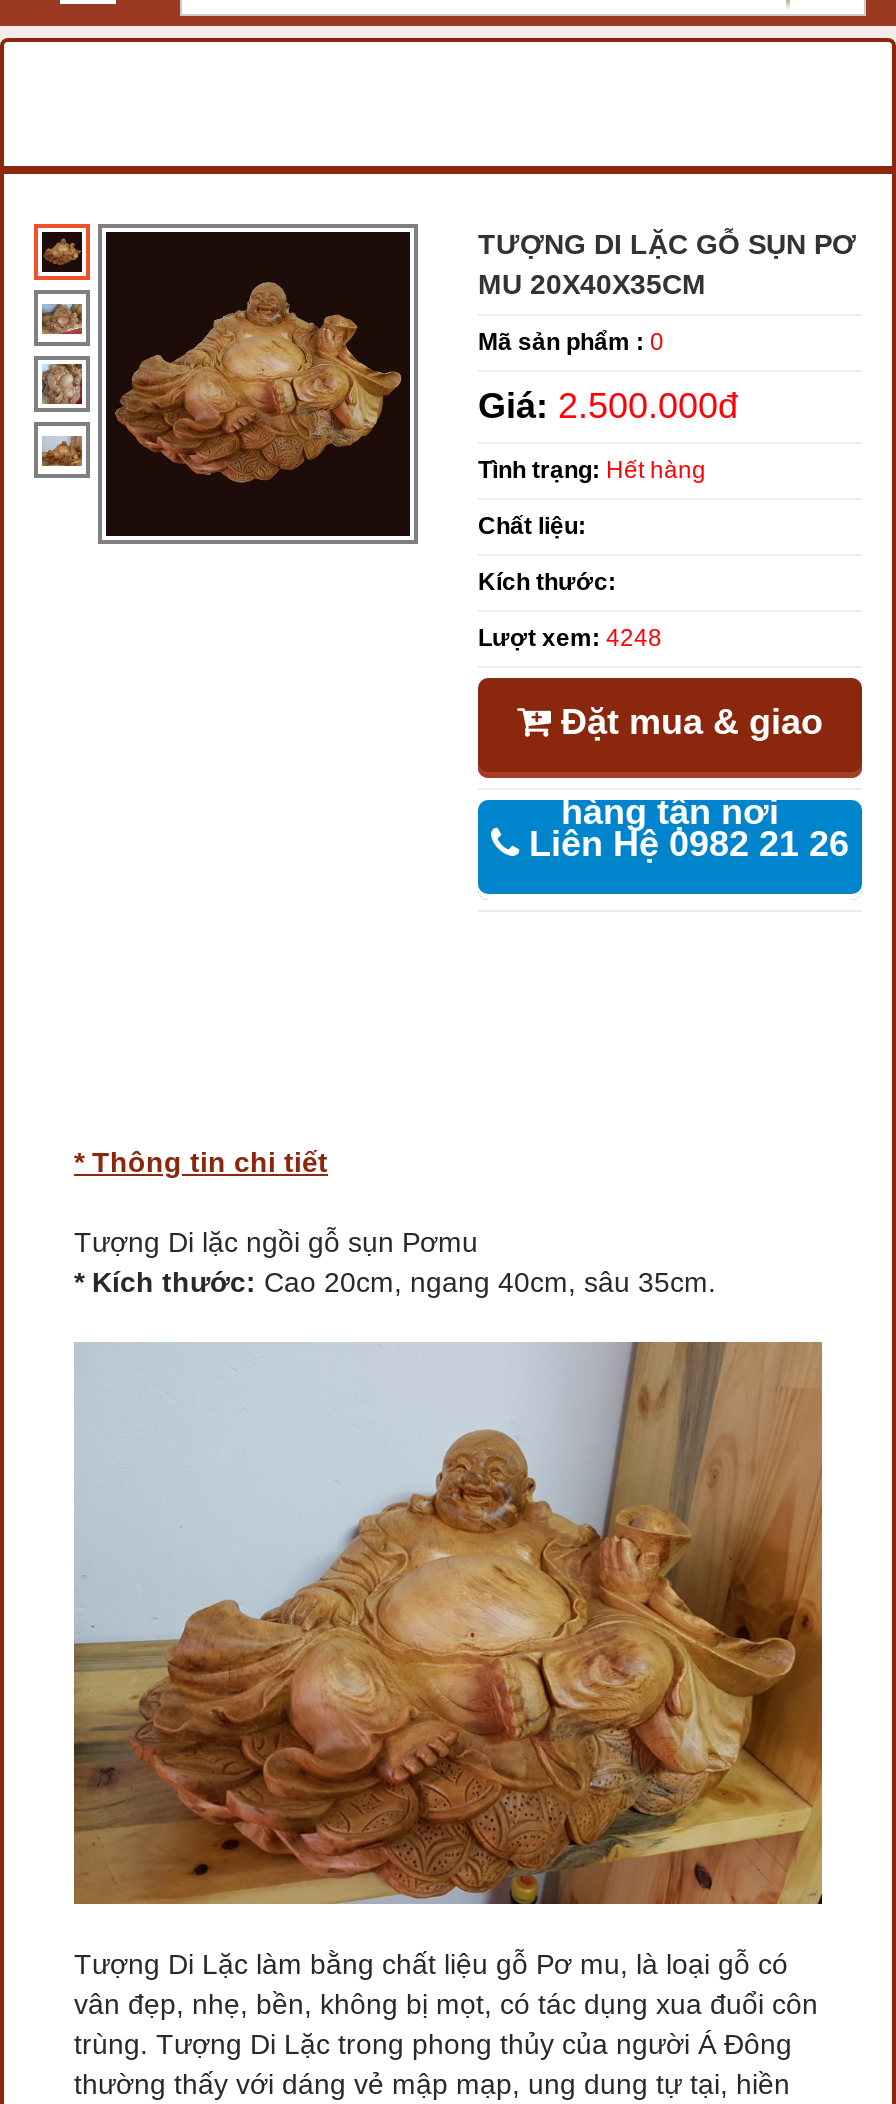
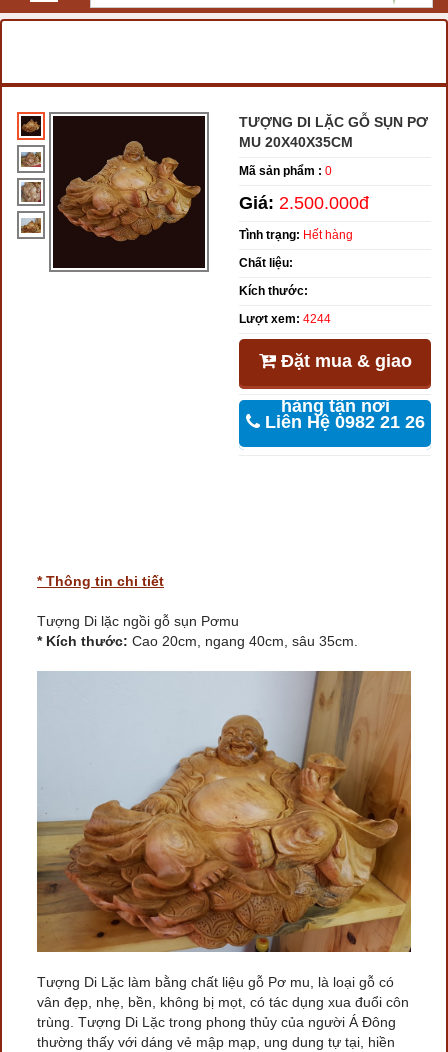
- Lượt xem: 4248
+ Lượt xem: 4244
